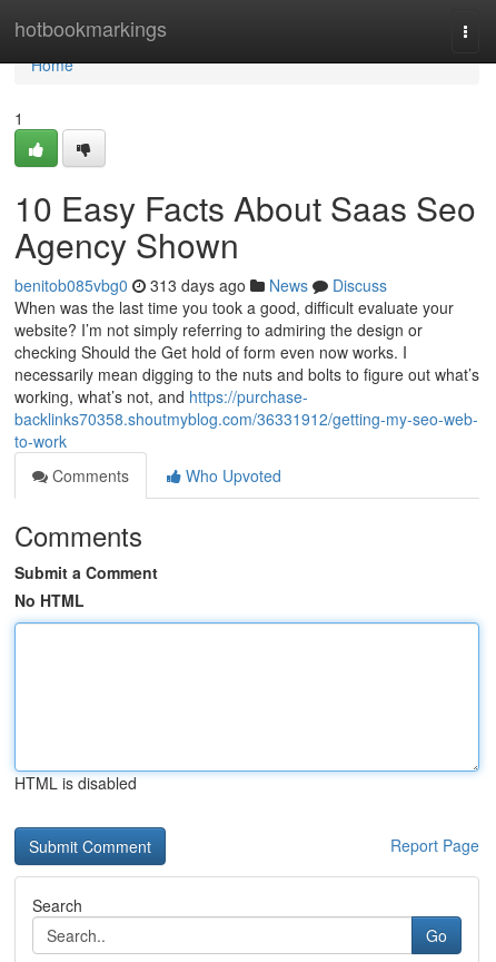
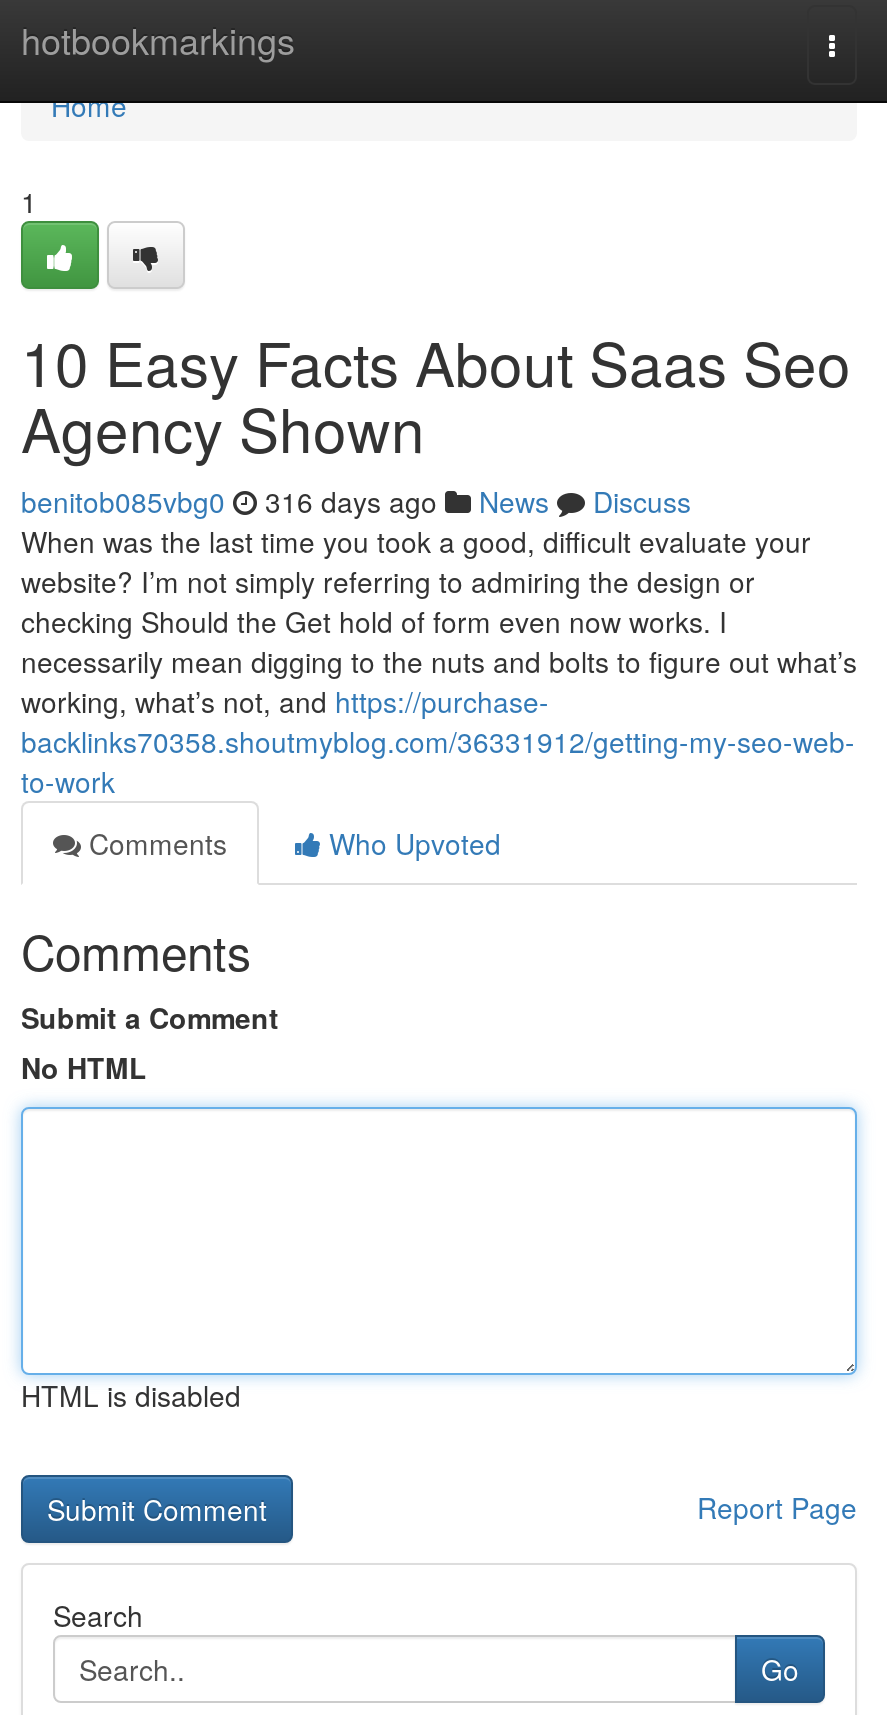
- benitob085vbg0 313 days ago News Discuss
+ benitob085vbg0 316 days ago News Discuss
